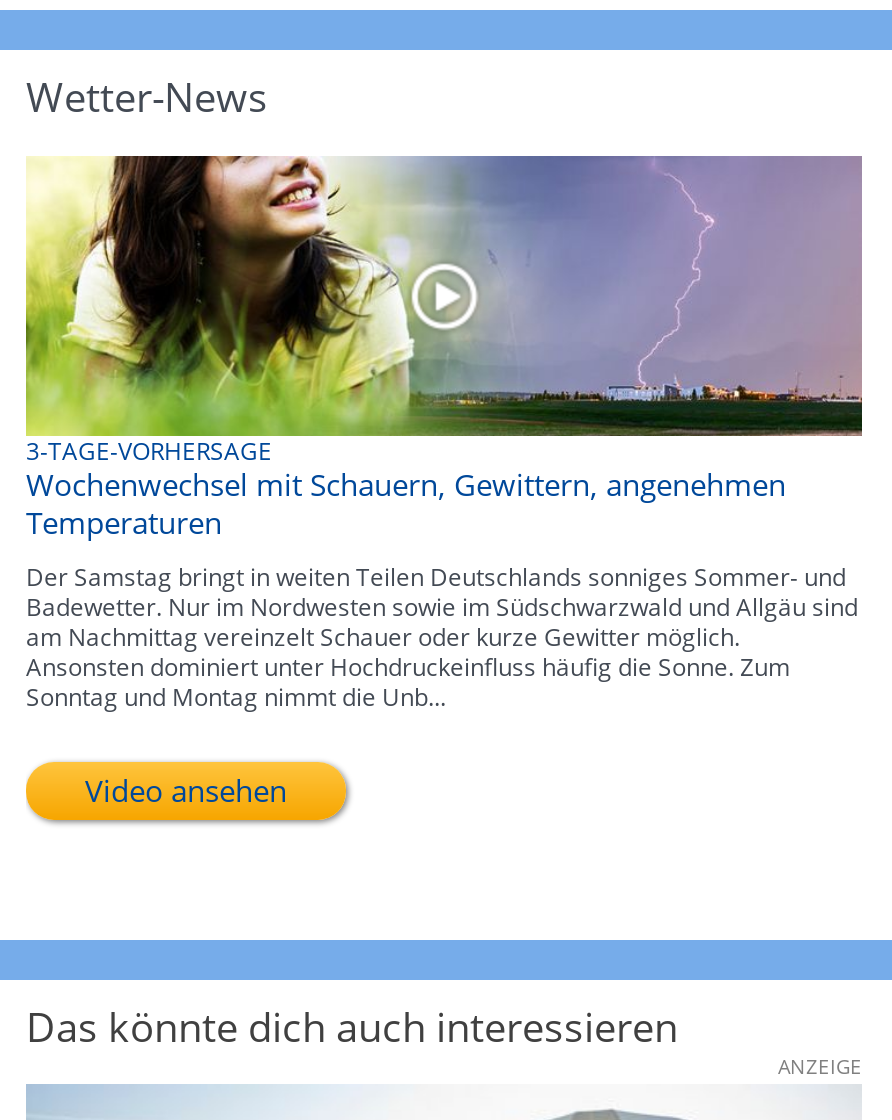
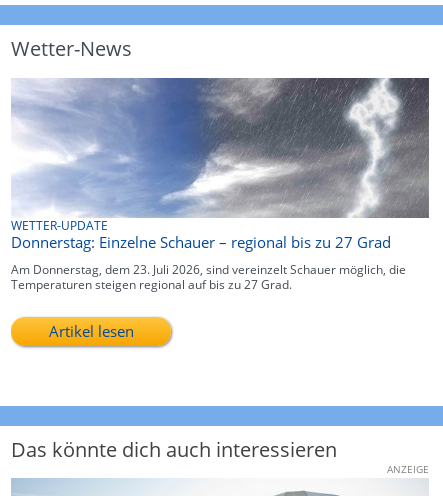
- [image]
- 3-TAGE-VORHERSAGE
- Wochenwechsel mit Schauern, Gewittern, angenehmen
- Temperaturen
- Der Samstag bringt in weiten Teilen Deutschlands sonniges Sommer- und
- Badewetter. Nur im Nordwesten sowie im Südschwarzwald und Allgäu sind
- am Nachmittag vereinzelt Schauer oder kurze Gewitter möglich.
- Ansonsten dominiert unter Hochdruckeinfluss häufig die Sonne. Zum
- Sonntag und Montag nimmt die Unb...
+ [image]
+ WETTER-UPDATE
+ Donnerstag: Einzelne Schauer – regional bis zu 27 Grad
+ Am Donnerstag, dem 23. Juli 2026, sind vereinzelt Schauer möglich, die
+ Temperaturen steigen regional auf bis zu 27 Grad.

- Video ansehen
+ Artikel lesen
